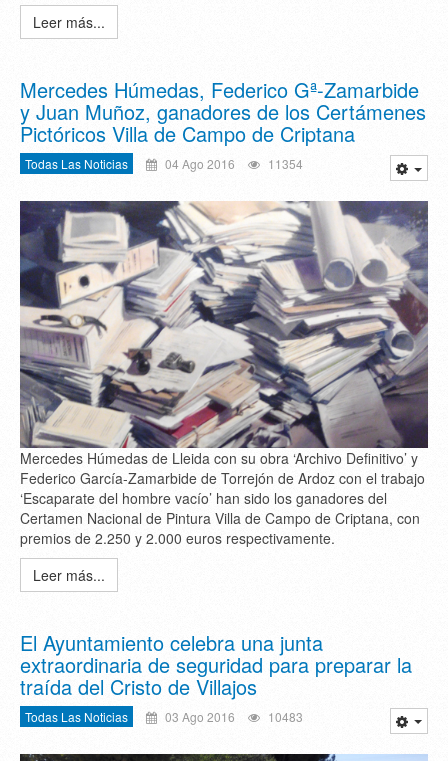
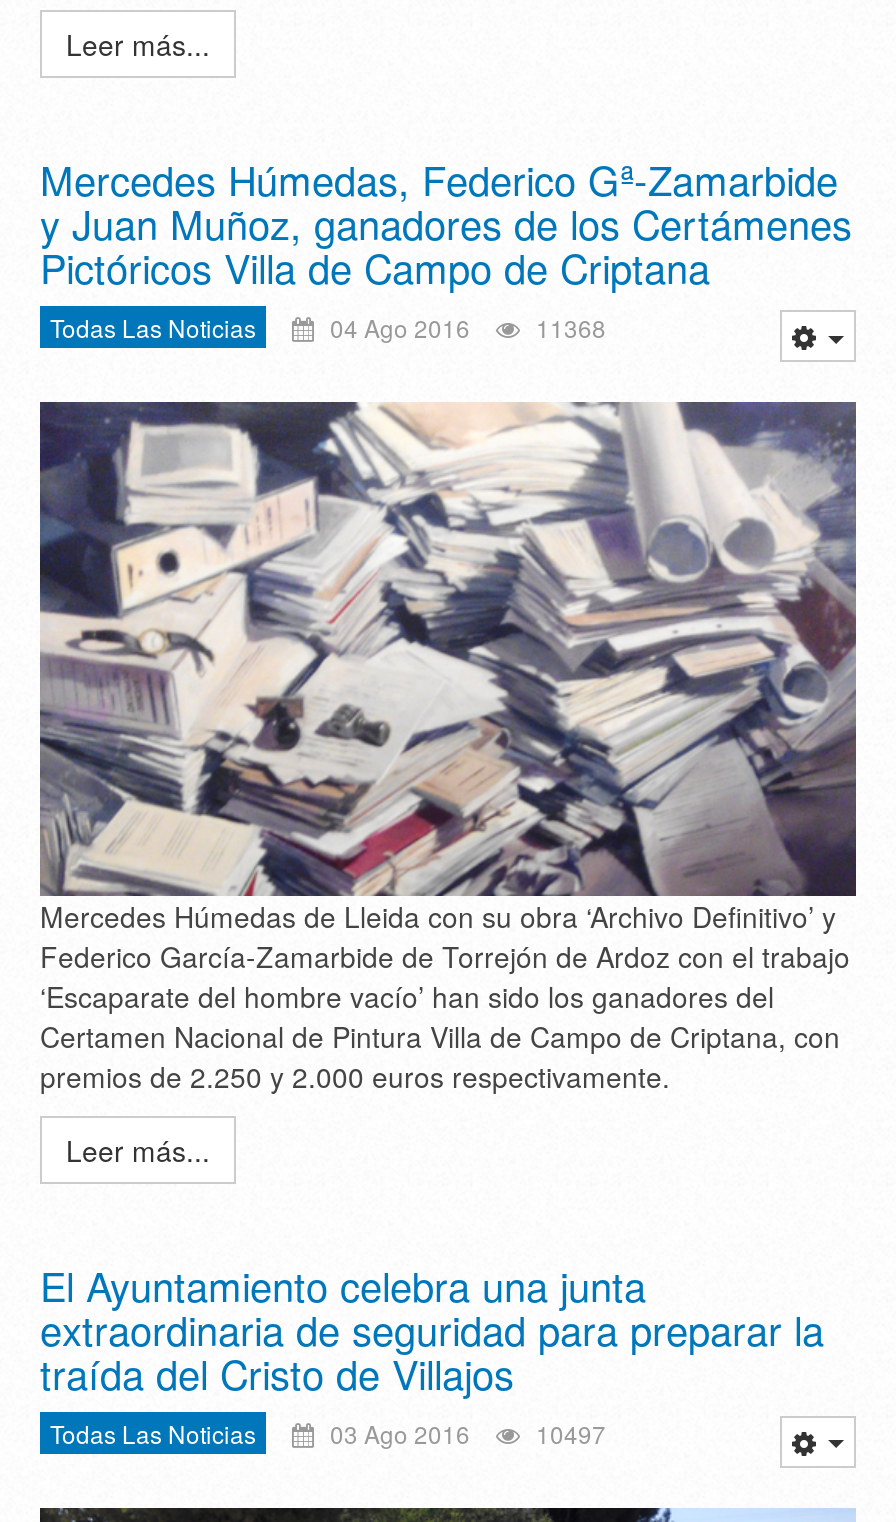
- Todas Las Noticias 04 Ago 2016 11354
+ Todas Las Noticias 04 Ago 2016 11368

- Todas Las Noticias 03 Ago 2016 10483
+ Todas Las Noticias 03 Ago 2016 10497
